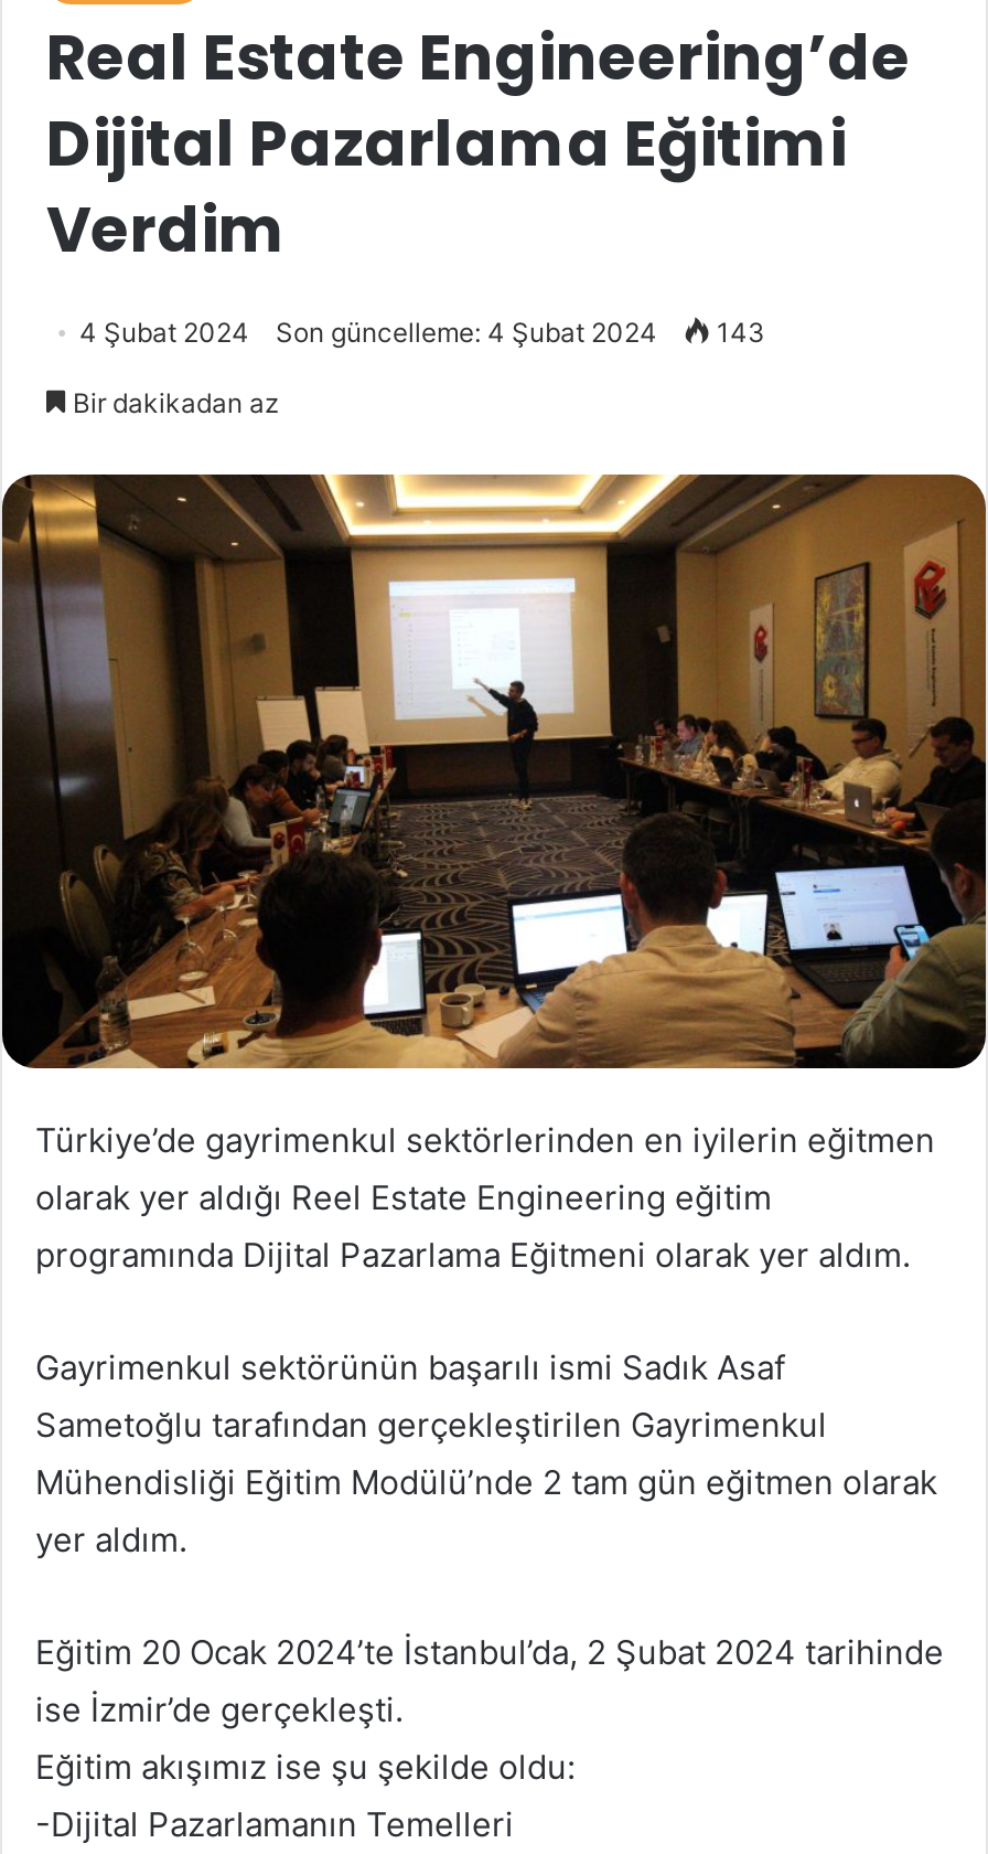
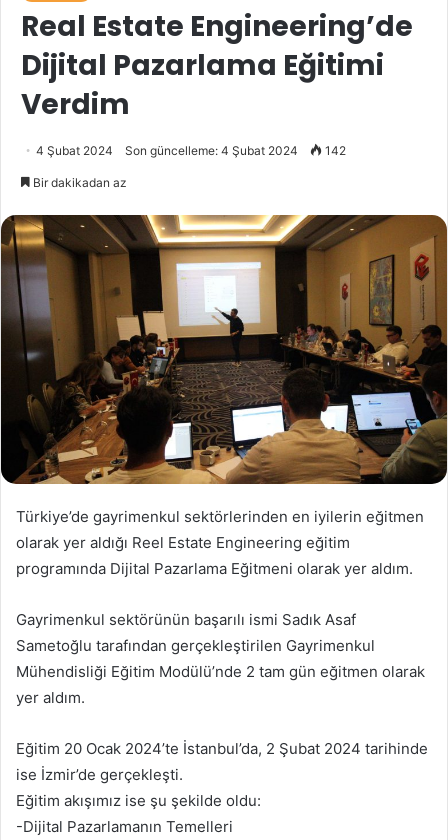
- 4 Şubat 2024 Son güncelleme: 4 Şubat 2024 143
+ 4 Şubat 2024 Son güncelleme: 4 Şubat 2024 142
